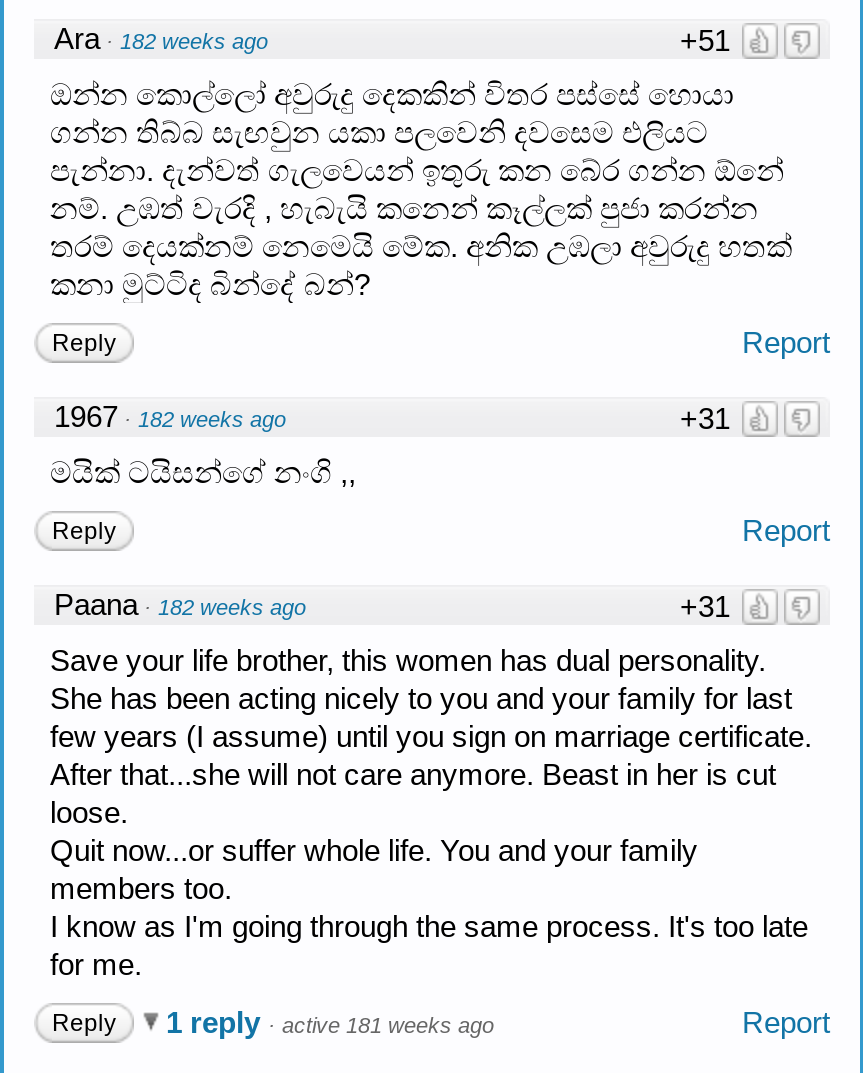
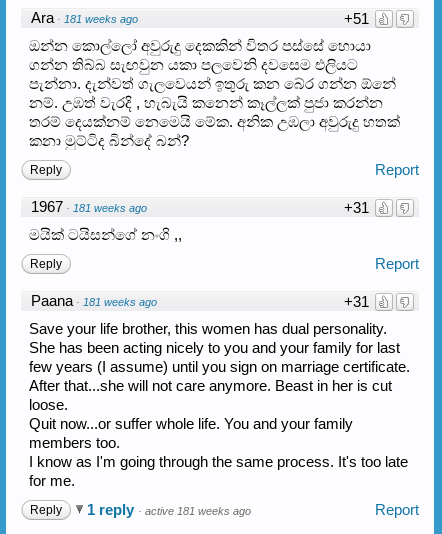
- Ara · 182 weeks ago
+ Ara · 181 weeks ago

- 1967 · 182 weeks ago
+ 1967 · 181 weeks ago

- Paana · 182 weeks ago
+ Paana · 181 weeks ago
